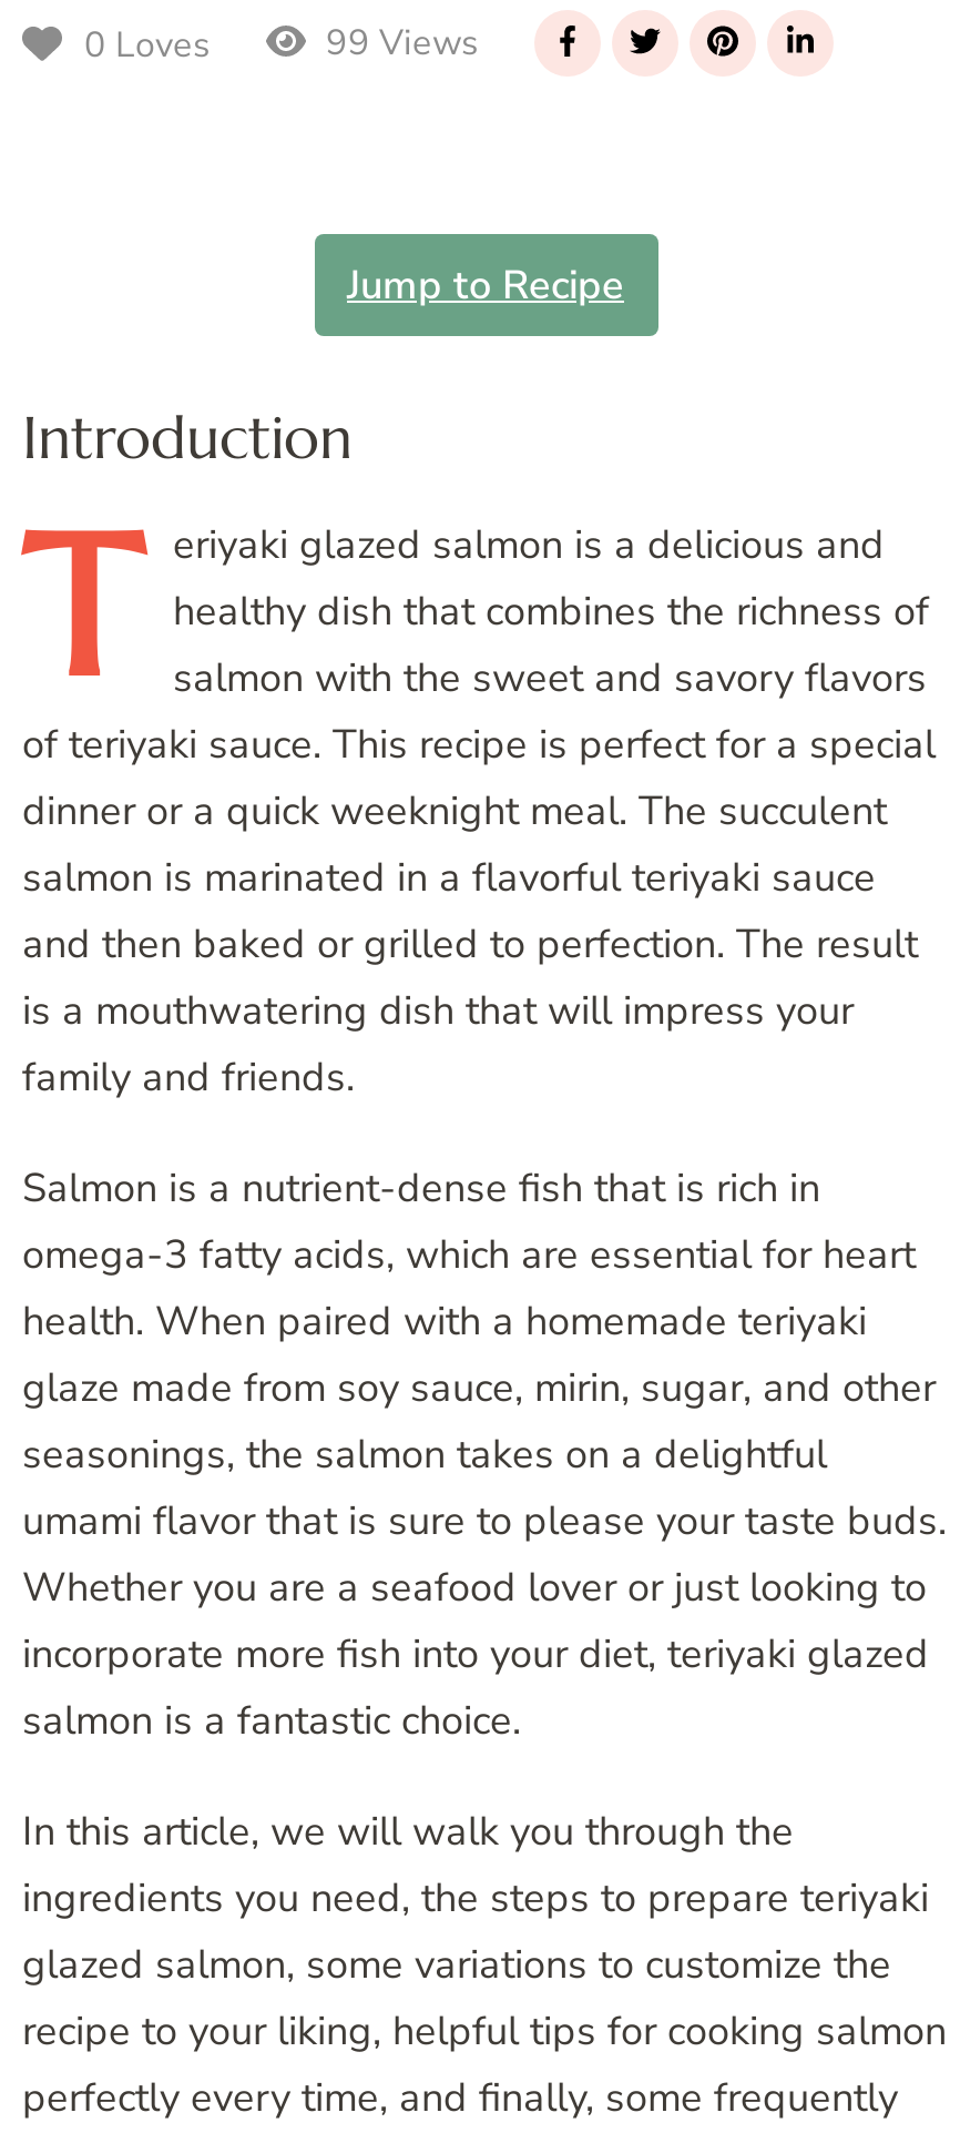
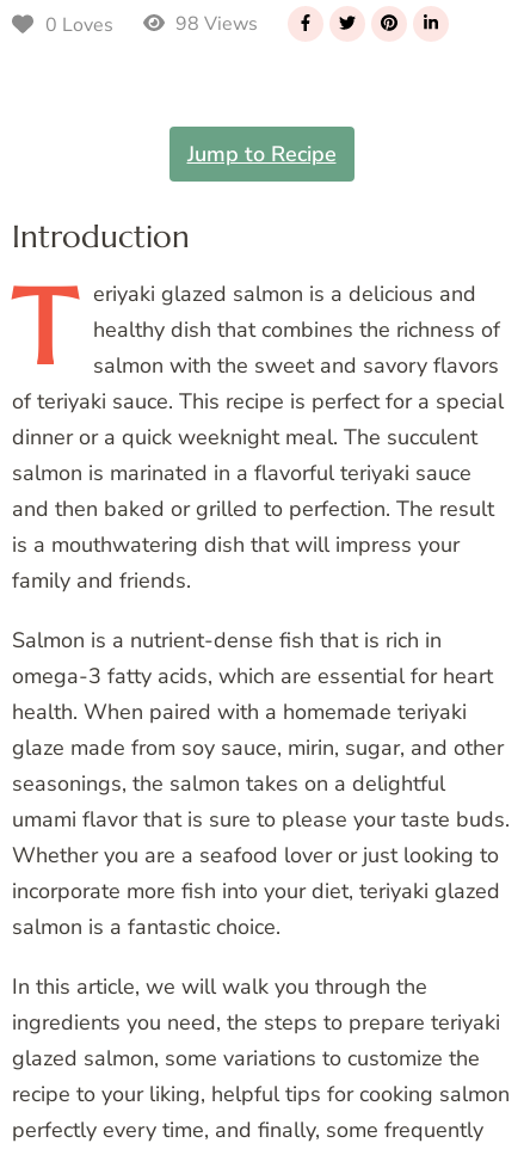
- 99 Views
+ 98 Views
